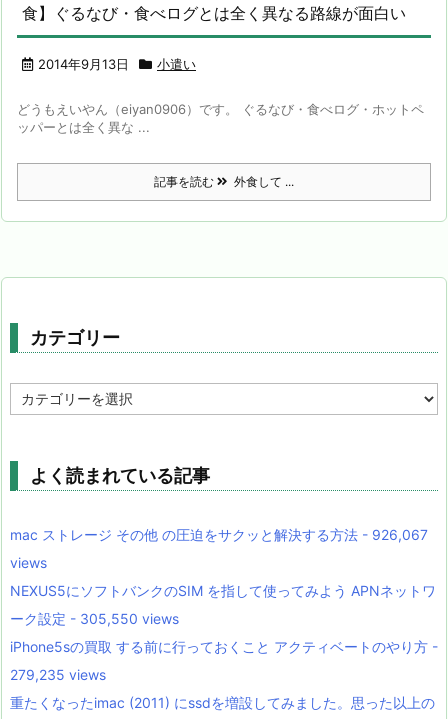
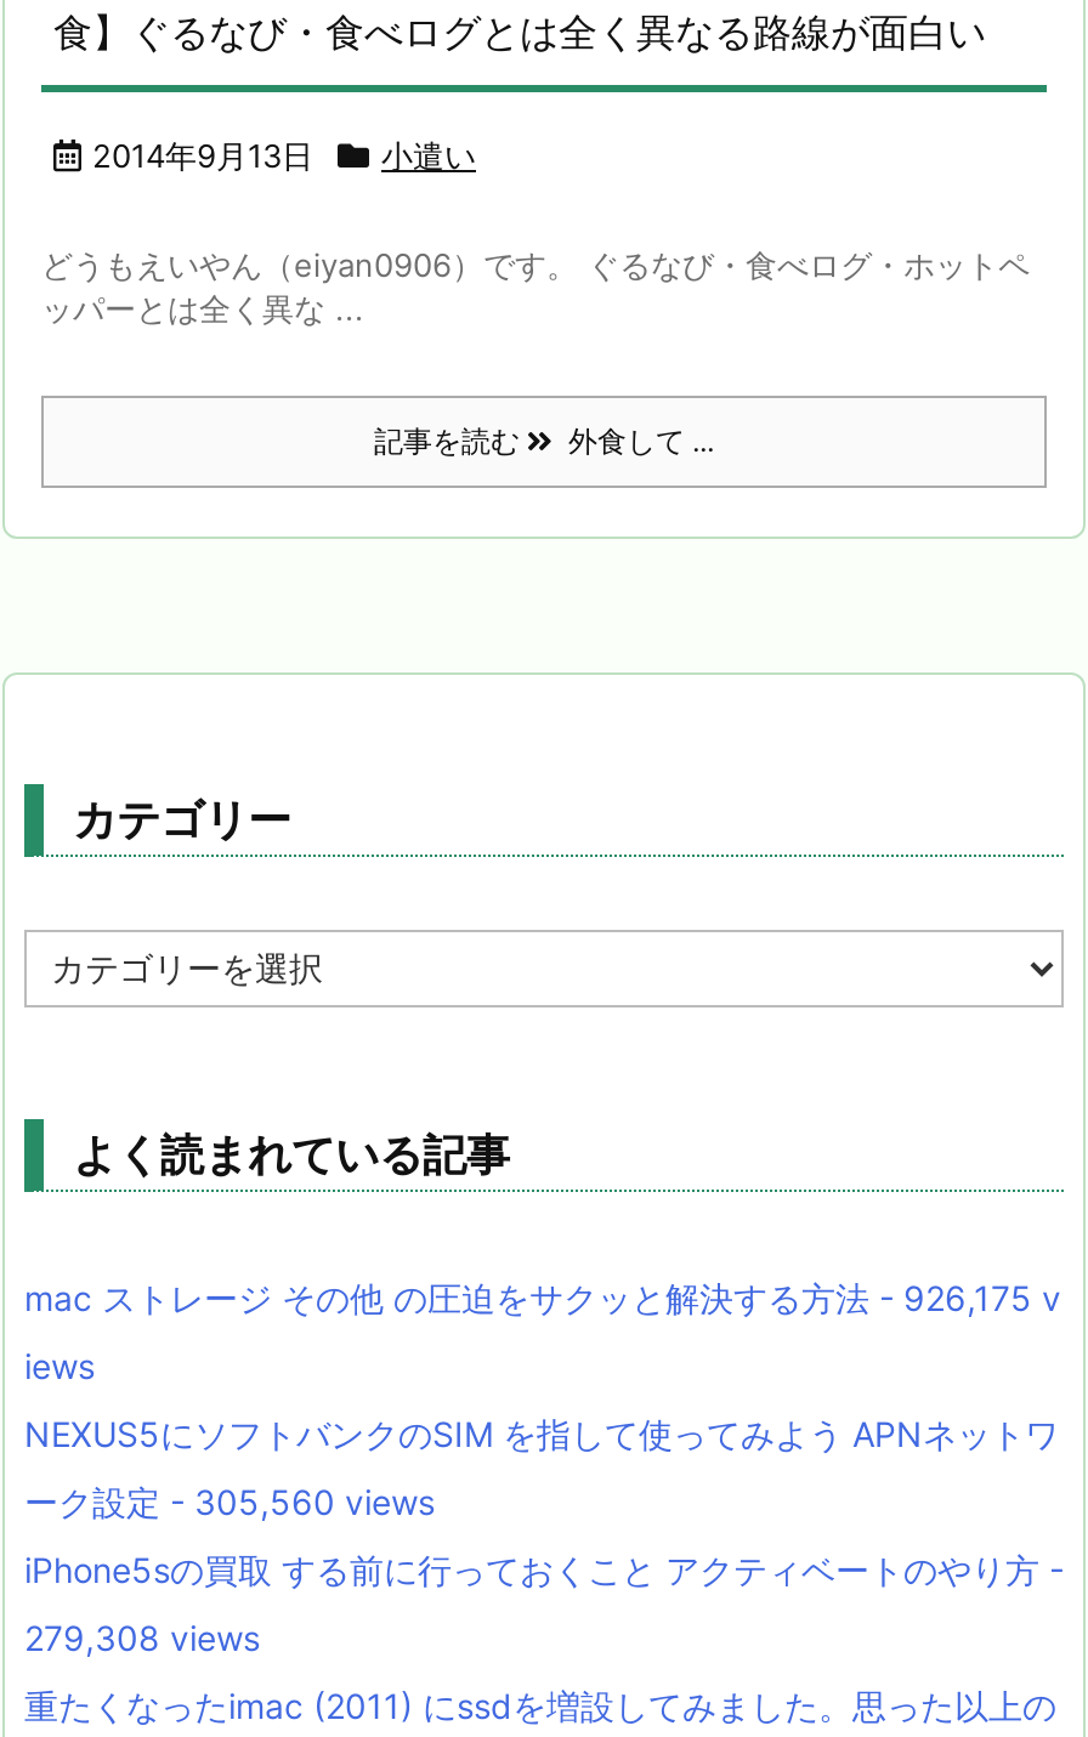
- mac ストレージ その他 の圧迫をサクッと解決する方法 - 926,067
+ mac ストレージ その他 の圧迫をサクッと解決する方法 - 926,175 v

- views
+ iews

- ーク設定 - 305,550 views
+ ーク設定 - 305,560 views

- 279,235 views
+ 279,308 views
